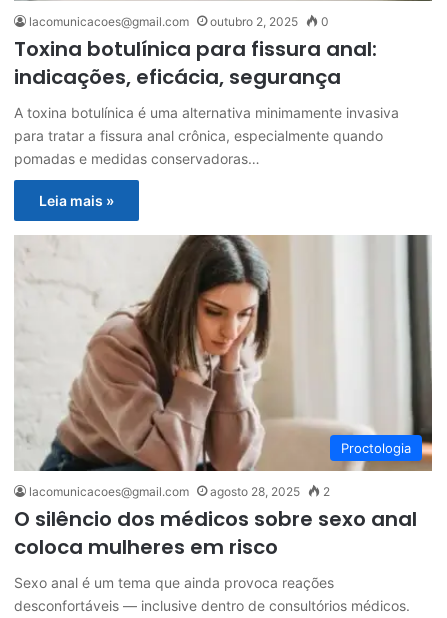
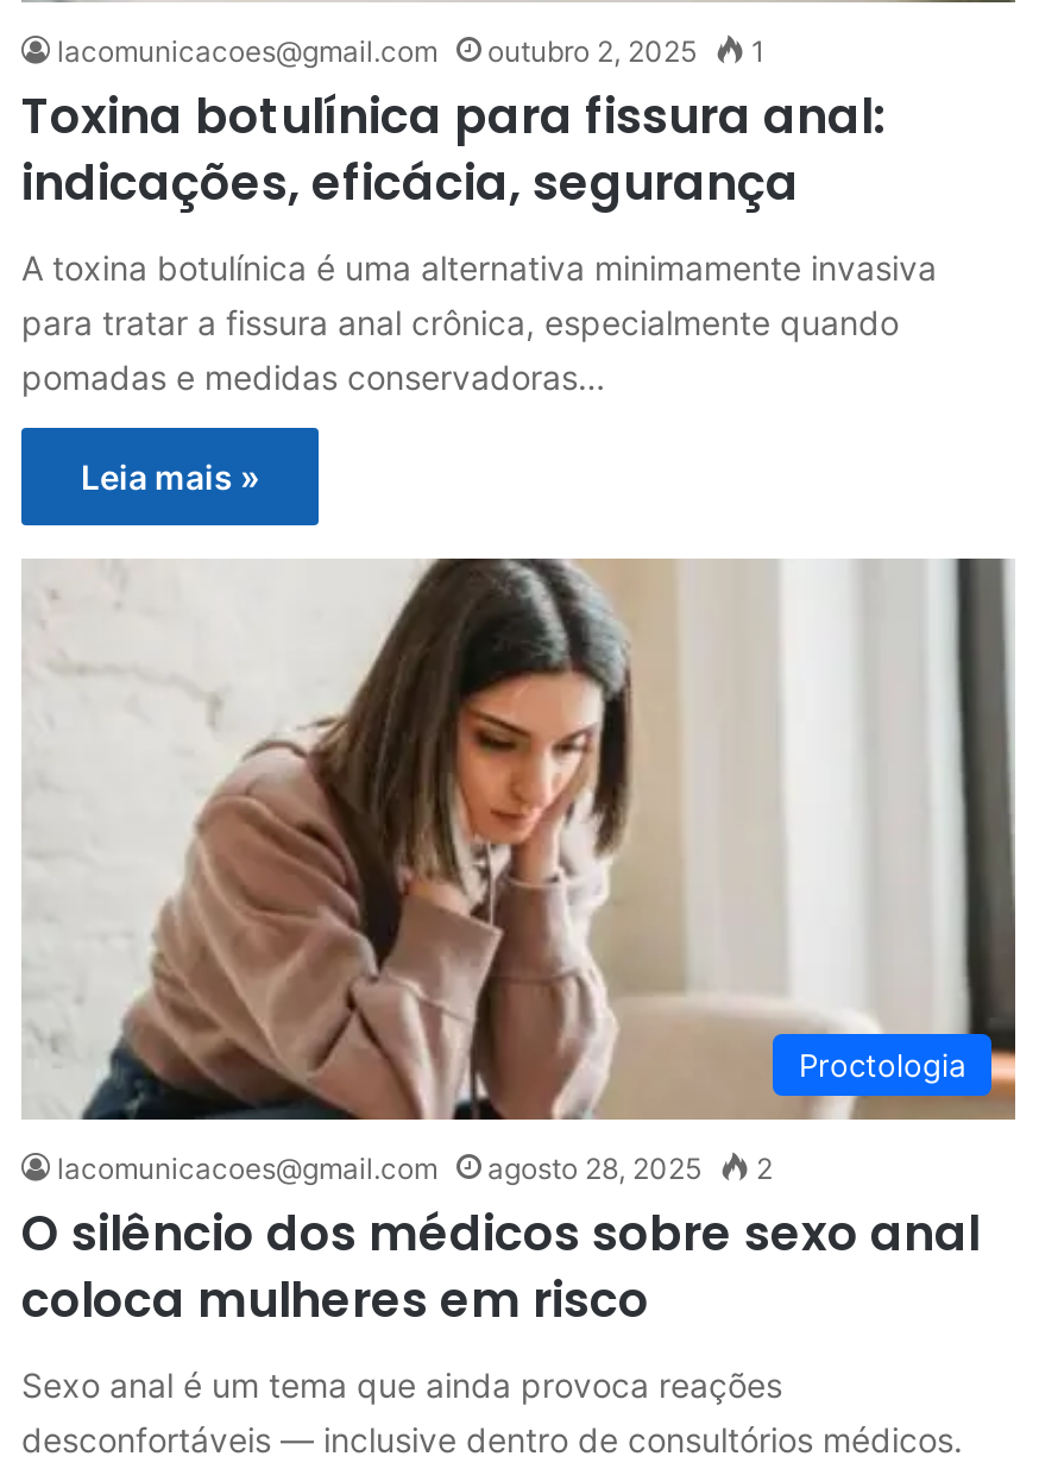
- lacomunicacoes@gmail.com outubro 2, 2025 0
+ lacomunicacoes@gmail.com outubro 2, 2025 1
